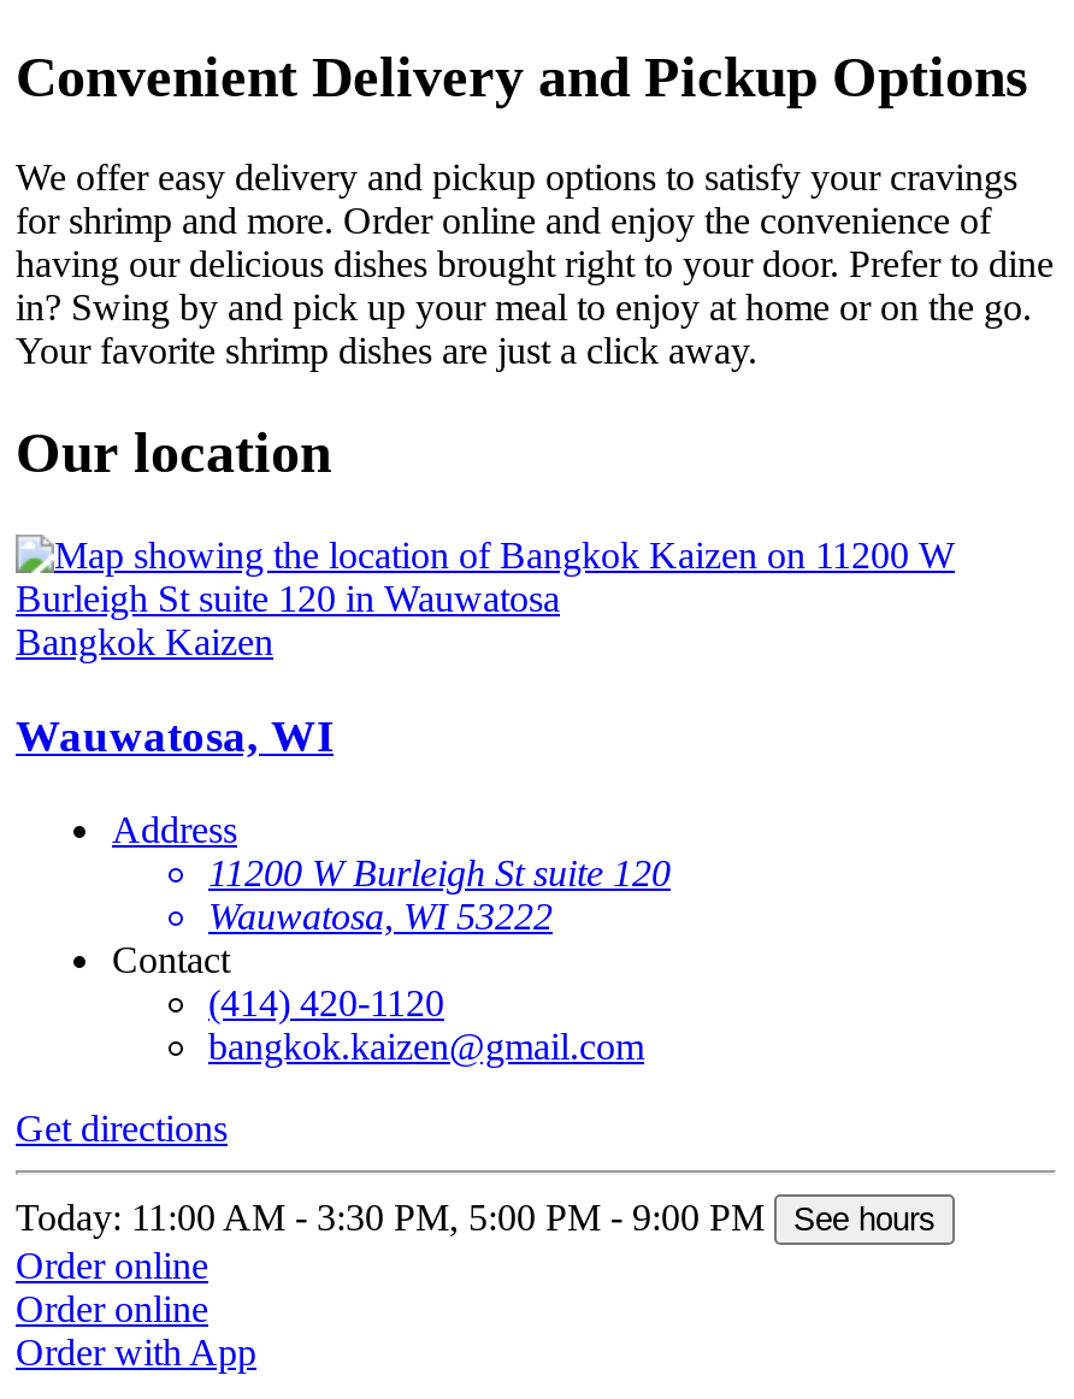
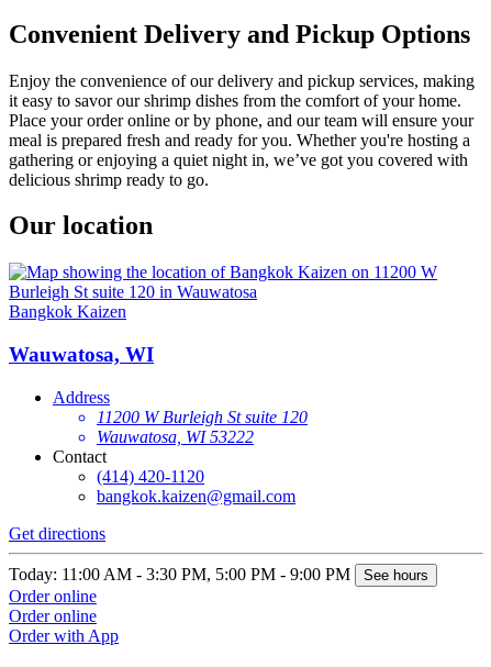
- We offer easy delivery and pickup options to satisfy your cravings
- for shrimp and more. Order online and enjoy the convenience of
- having our delicious dishes brought right to your door. Prefer to dine
- in? Swing by and pick up your meal to enjoy at home or on the go.
- Your favorite shrimp dishes are just a click away.
+ Enjoy the convenience of our delivery and pickup services, making
+ it easy to savor our shrimp dishes from the comfort of your home.
+ Place your order online or by phone, and our team will ensure your
+ meal is prepared fresh and ready for you. Whether you're hosting a
+ gathering or enjoying a quiet night in, we’ve got you covered with
+ delicious shrimp ready to go.
